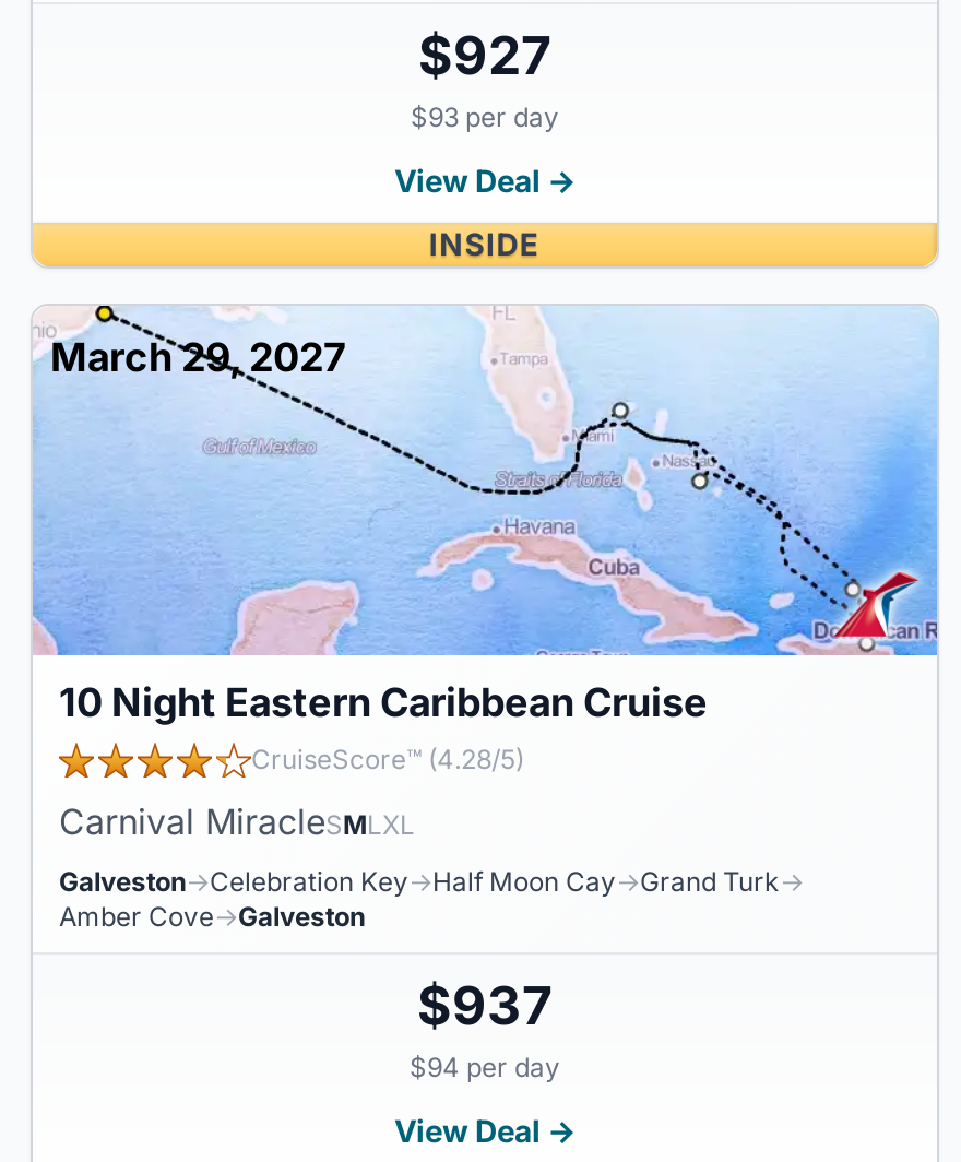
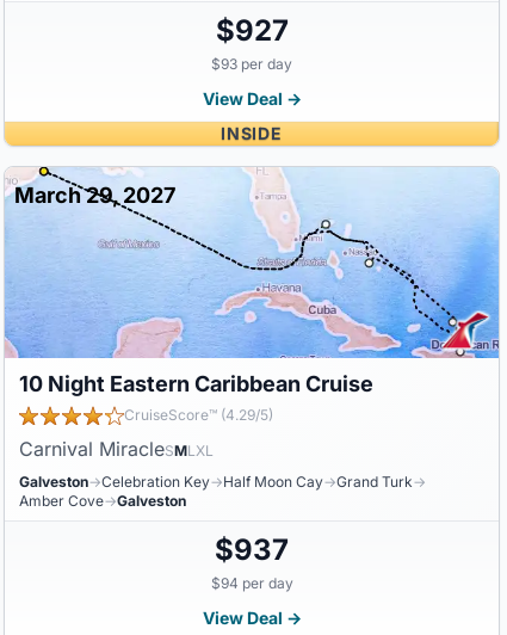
- CruiseScore™ (4.28/5)
+ CruiseScore™ (4.29/5)
